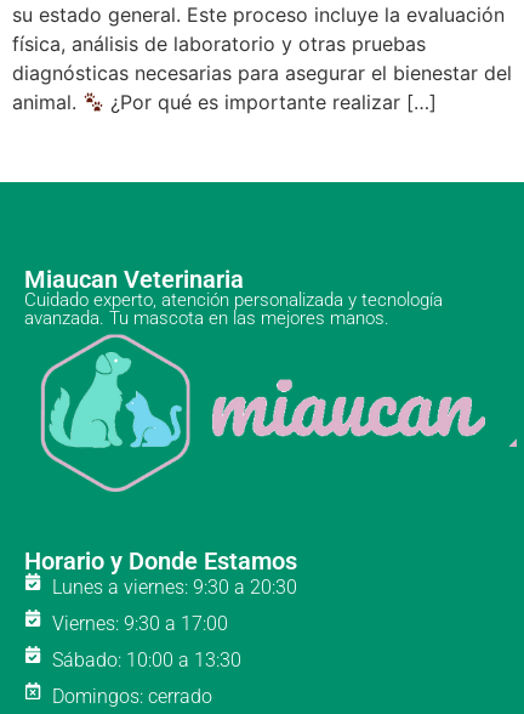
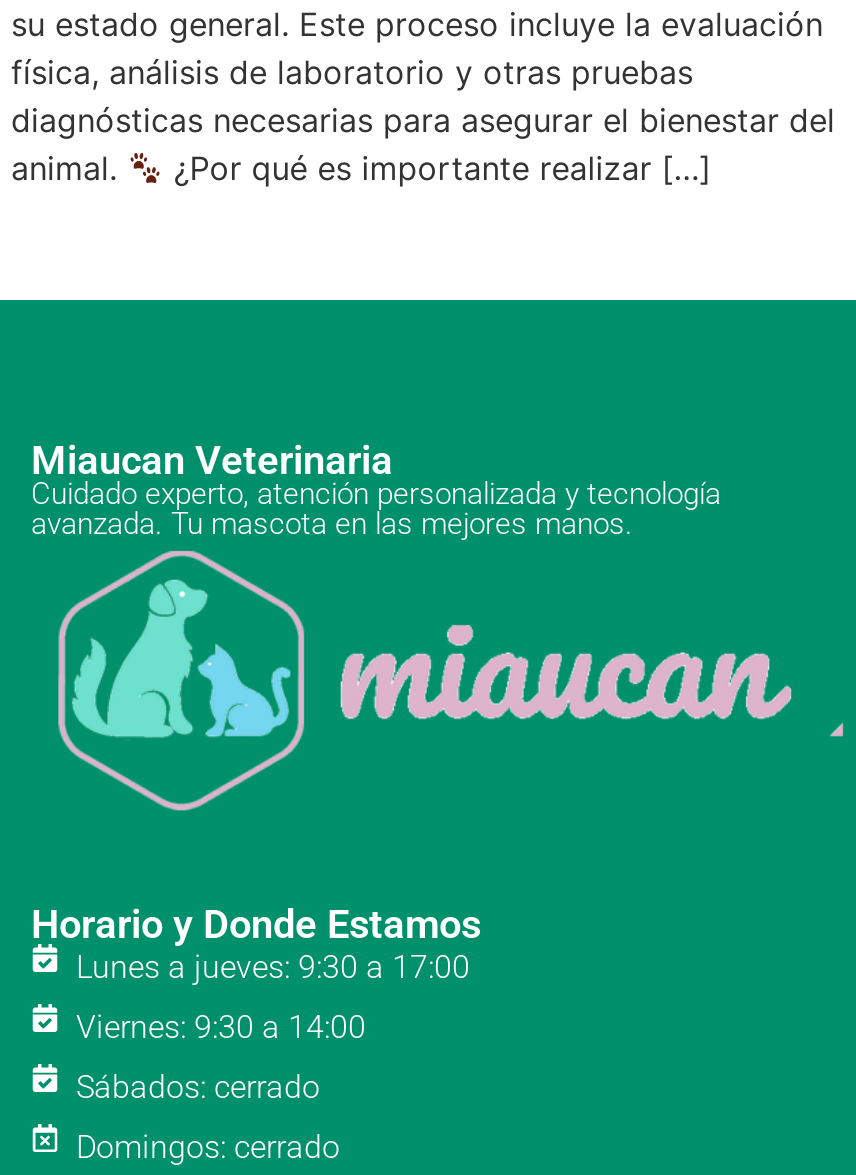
- Lunes a viernes: 9:30 a 20:30
+ Lunes a jueves: 9:30 a 17:00

- Viernes: 9:30 a 17:00
+ Viernes: 9:30 a 14:00

- Sábado: 10:00 a 13:30
+ Sábados: cerrado
